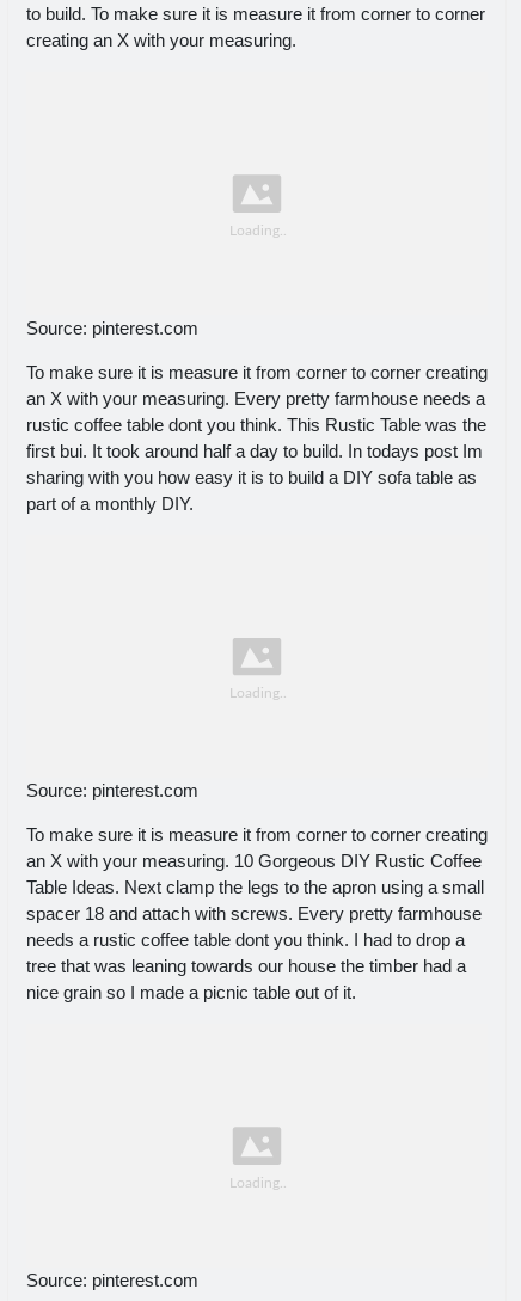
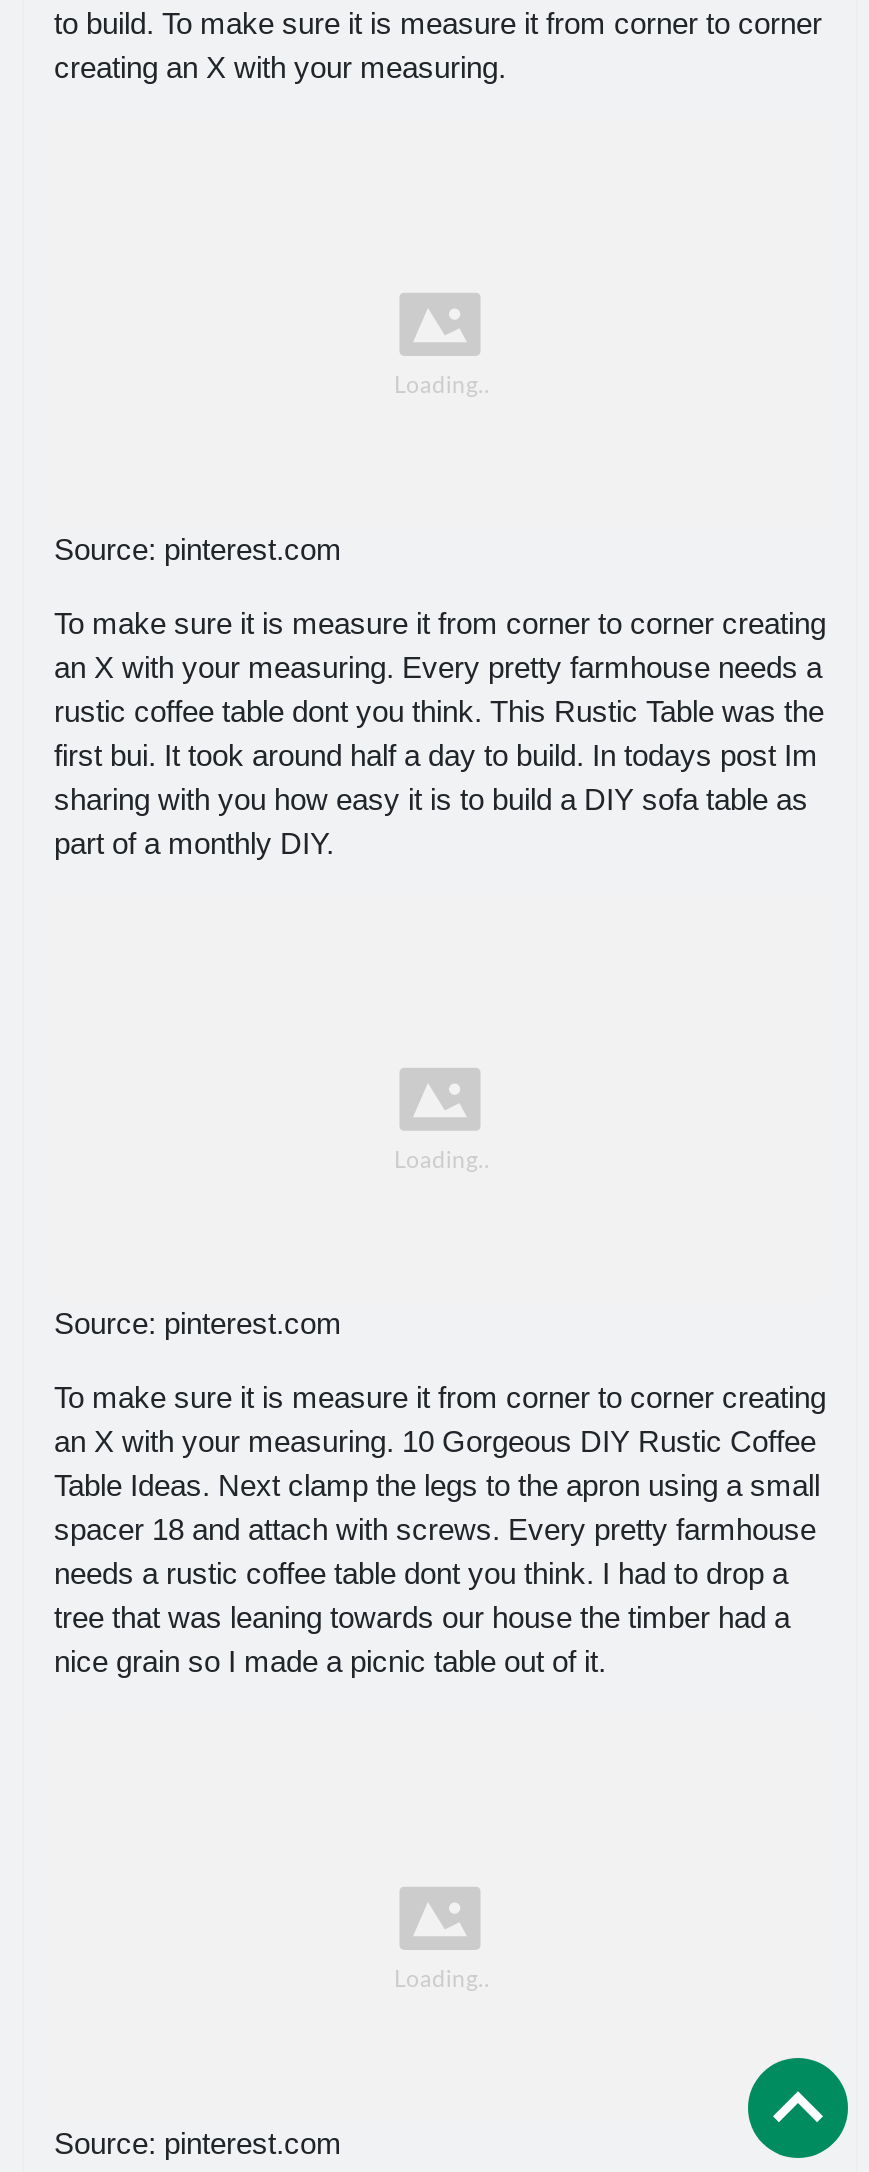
+ [image]
